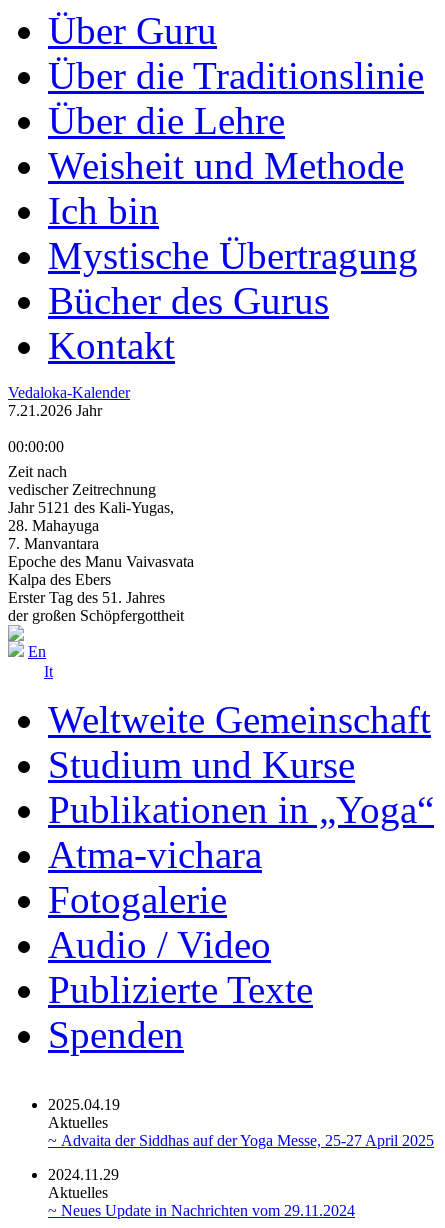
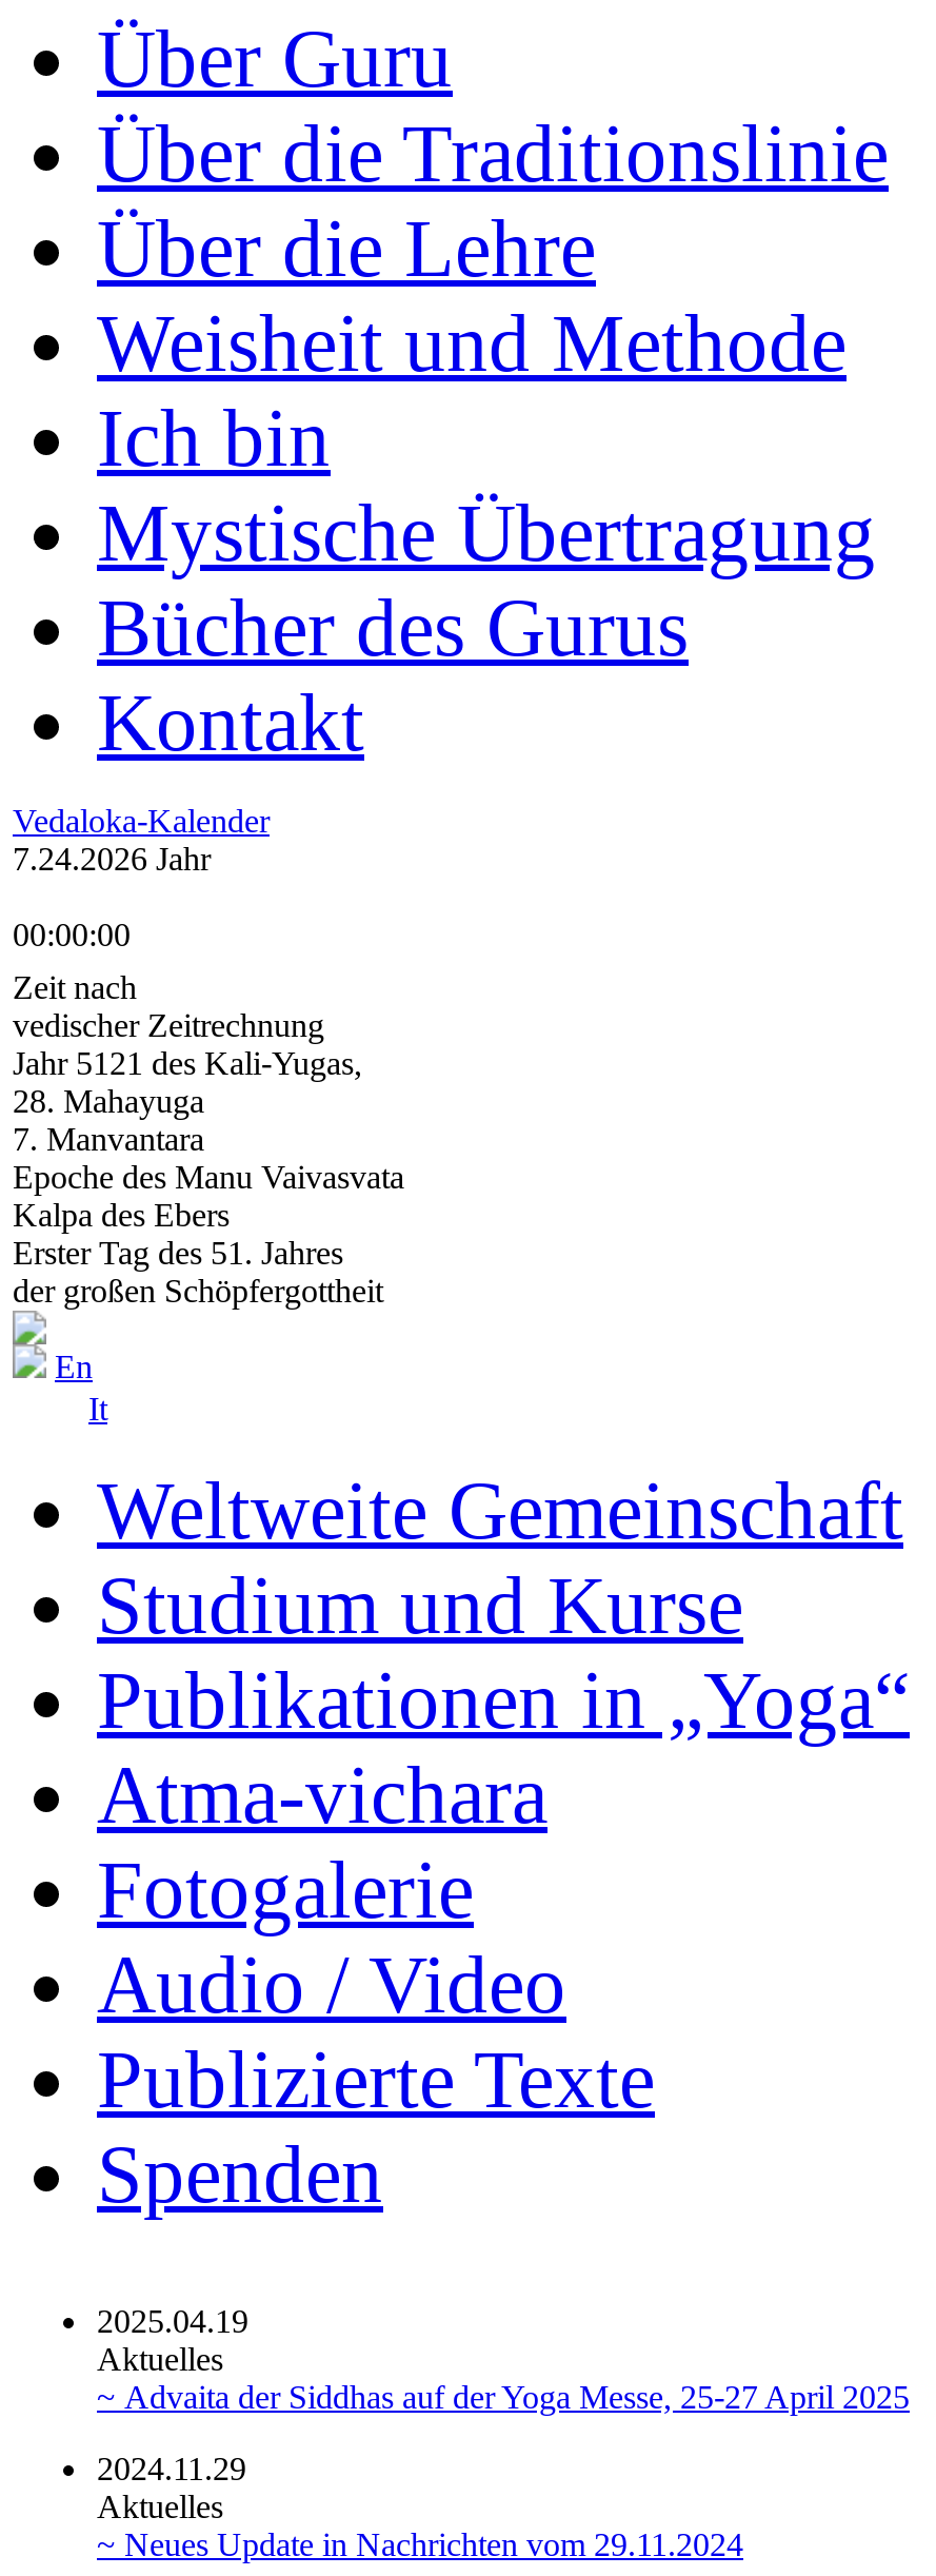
- 7.21.2026 Jahr
+ 7.24.2026 Jahr
